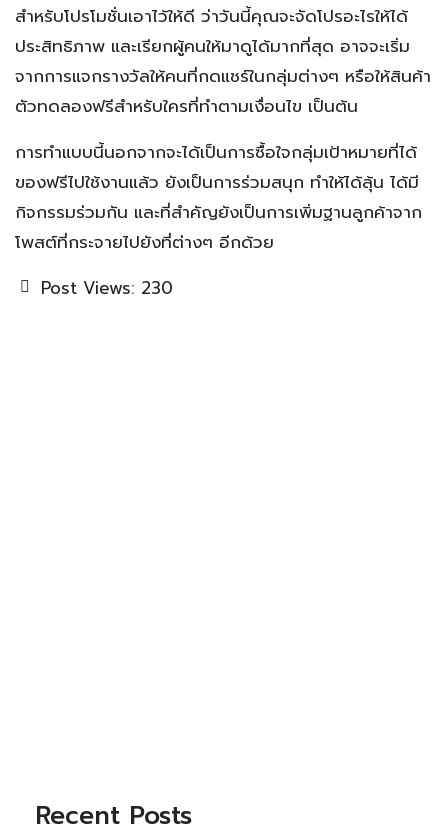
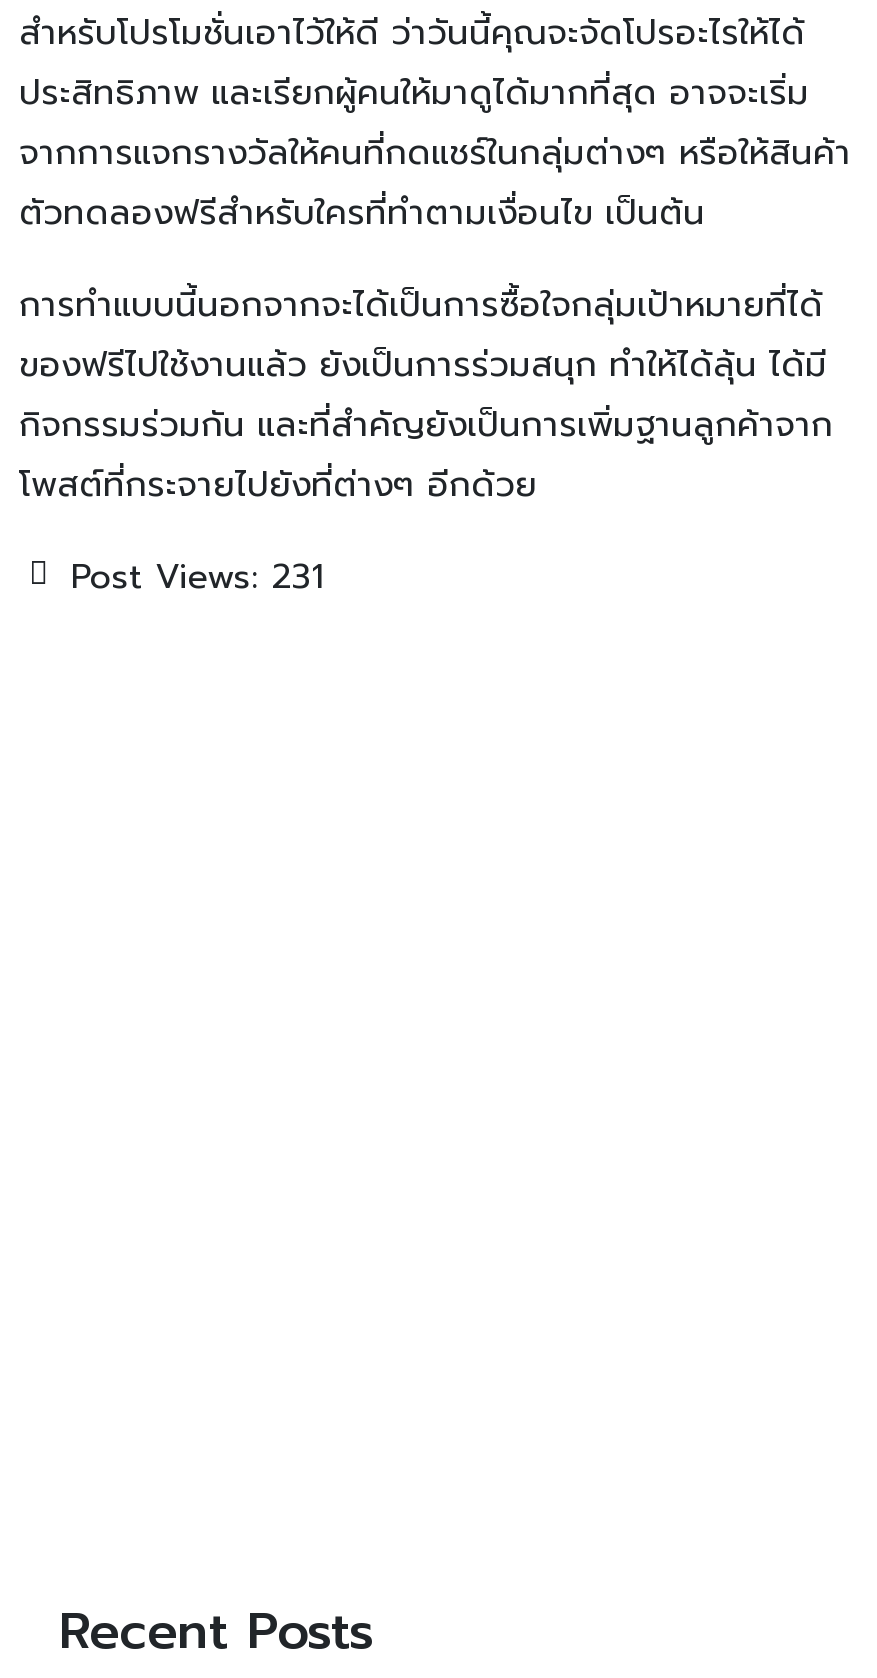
- Post Views: 230
+ Post Views: 231
